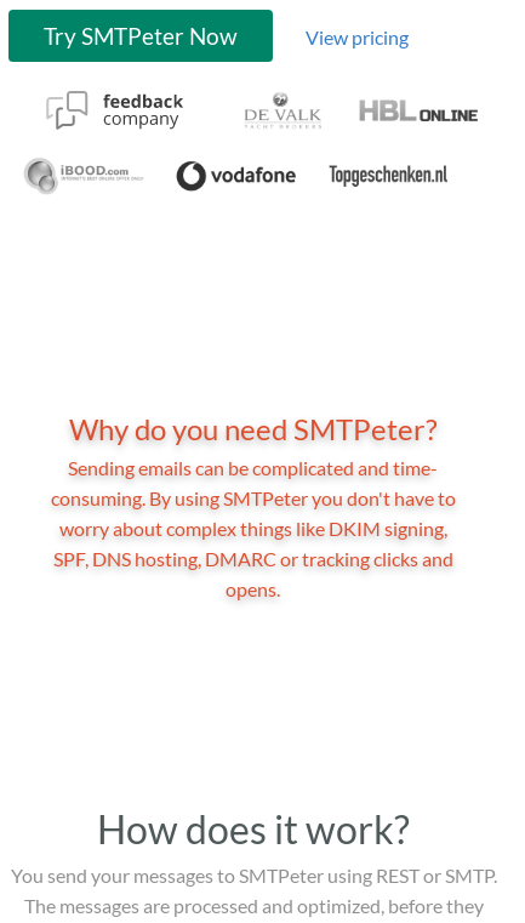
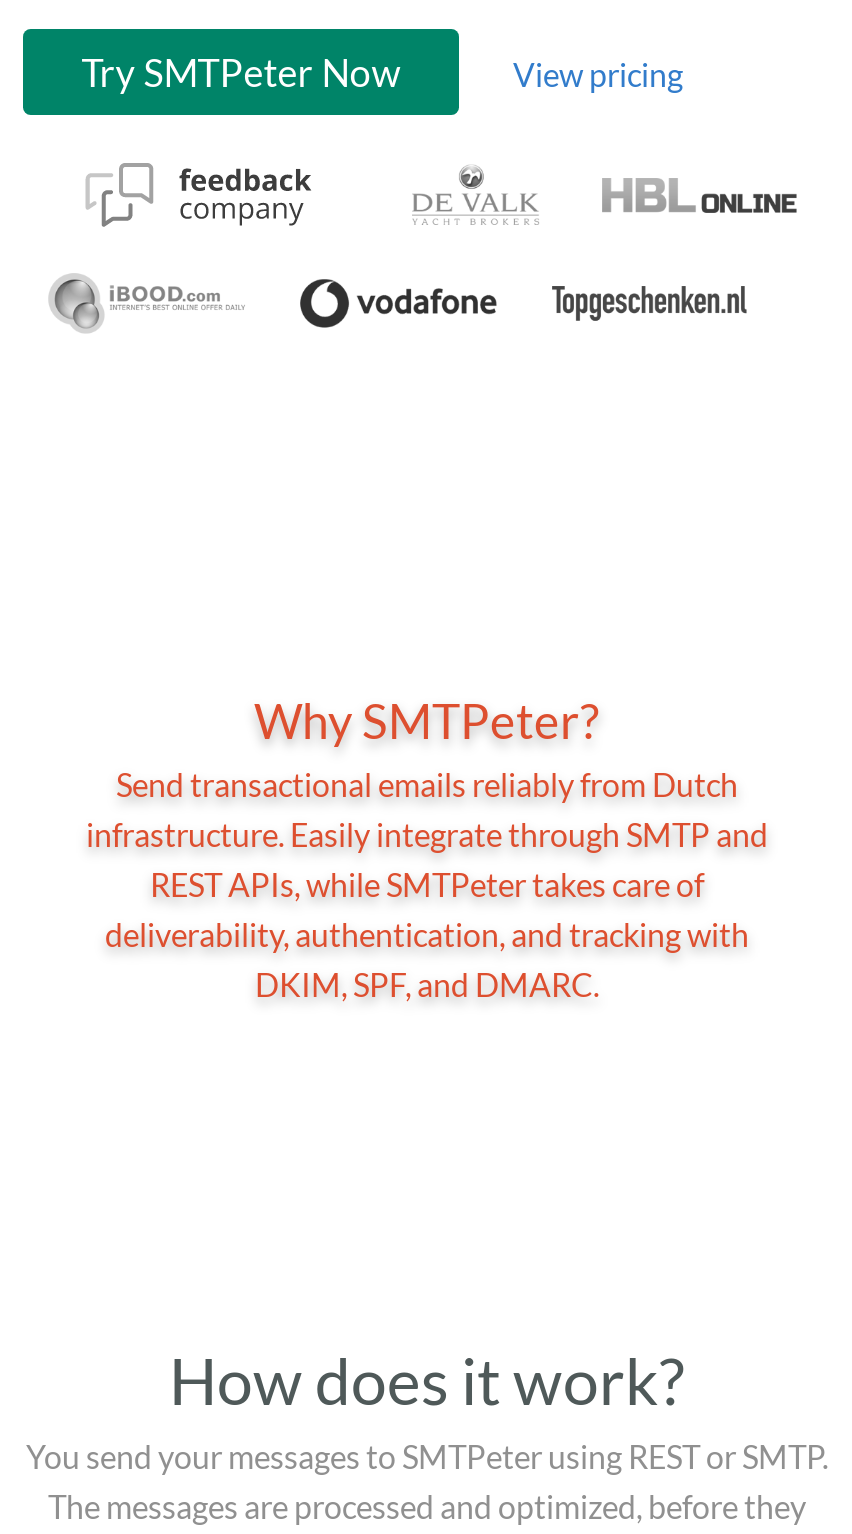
- Why do you need SMTPeter?
- Sending emails can be complicated and time-
- consuming. By using SMTPeter you don't have to
- worry about complex things like DKIM signing,
- SPF, DNS hosting, DMARC or tracking clicks and
- opens.
+ Why SMTPeter?
+ Send transactional emails reliably from Dutch
+ infrastructure. Easily integrate through SMTP and
+ REST APIs, while SMTPeter takes care of
+ deliverability, authentication, and tracking with
+ DKIM, SPF, and DMARC.
